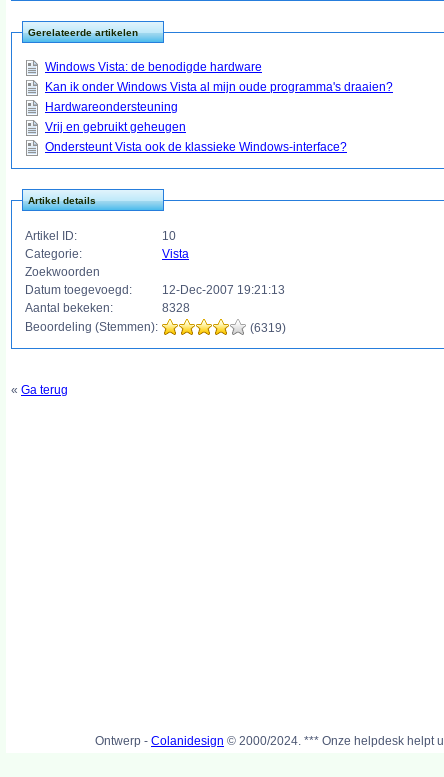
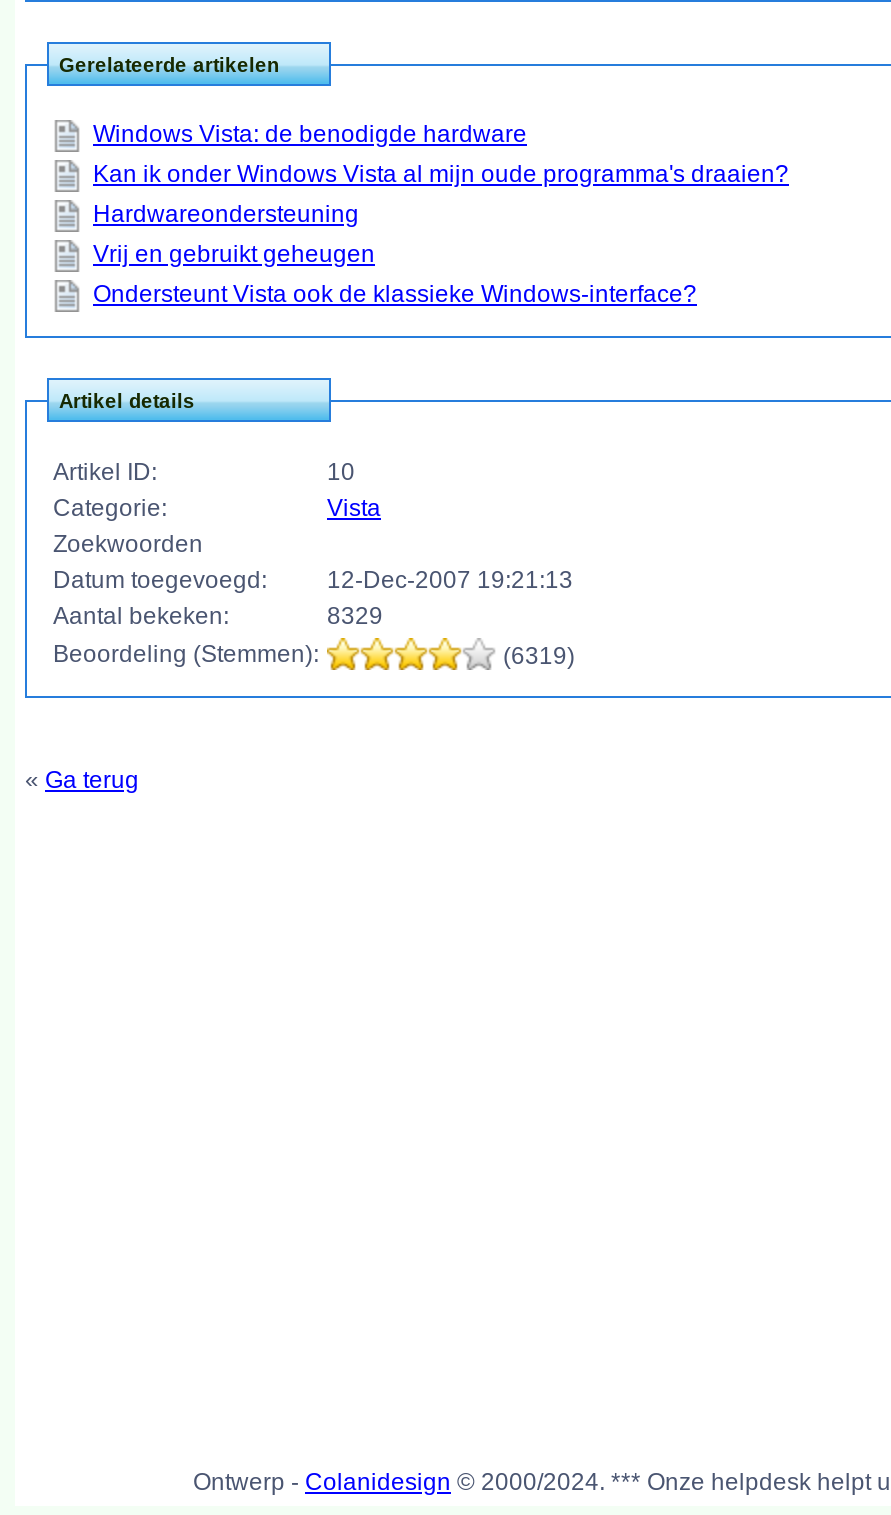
- 8328
+ 8329
